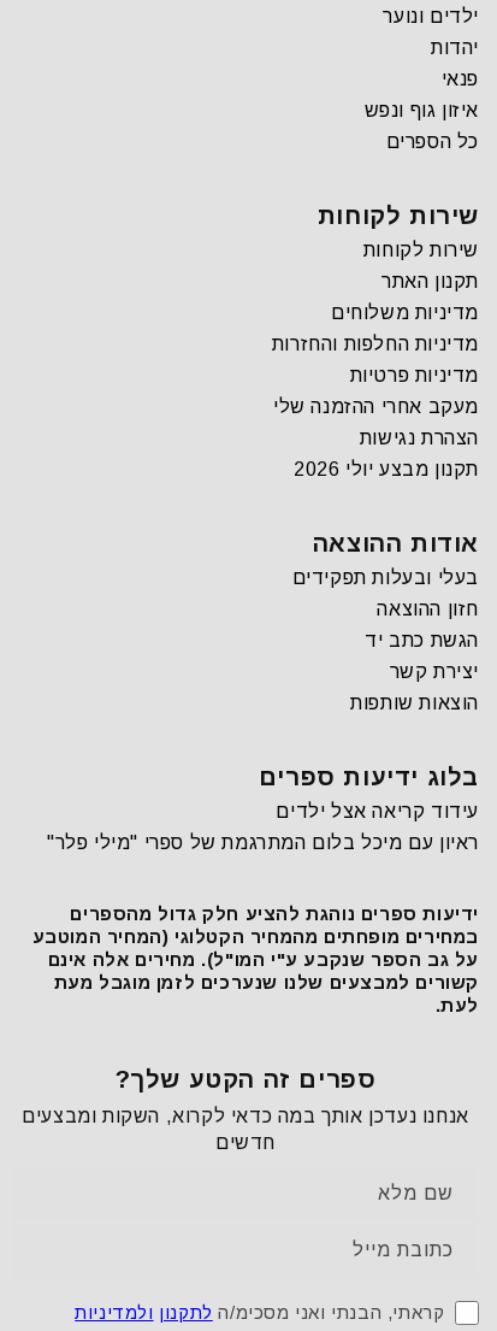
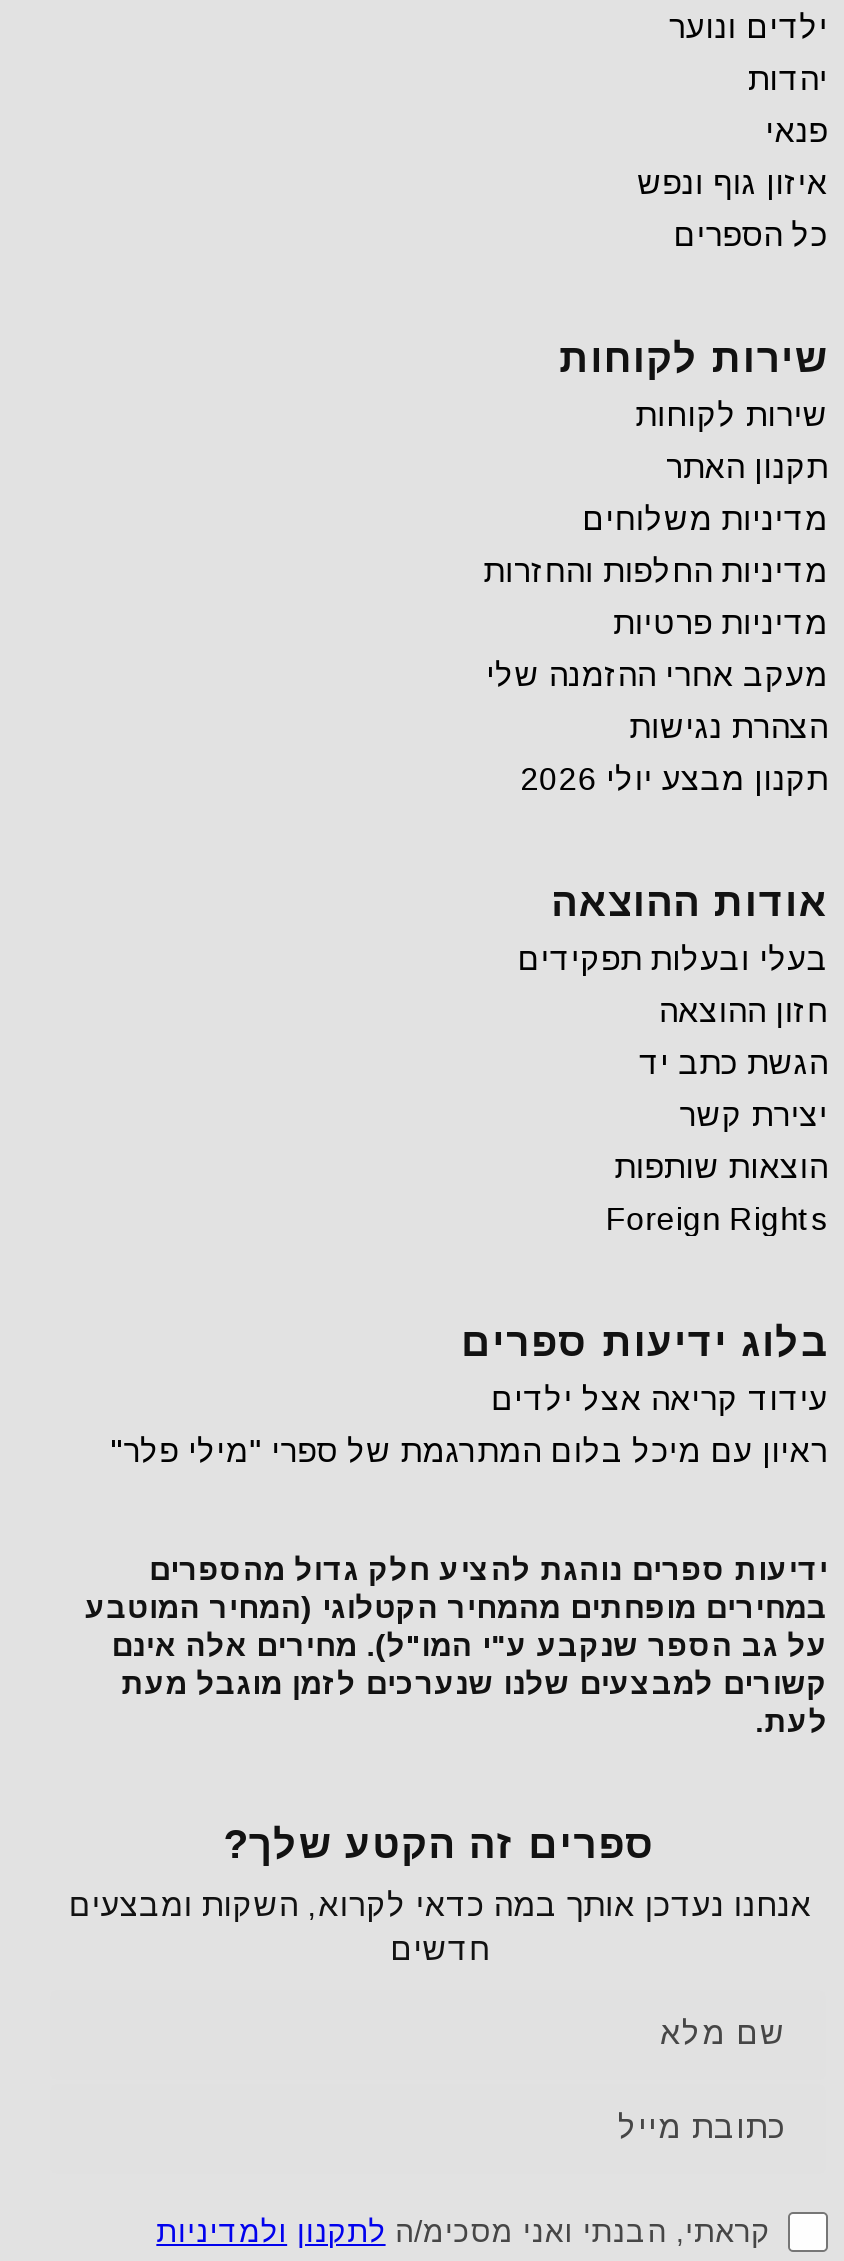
+ Foreign Rights
